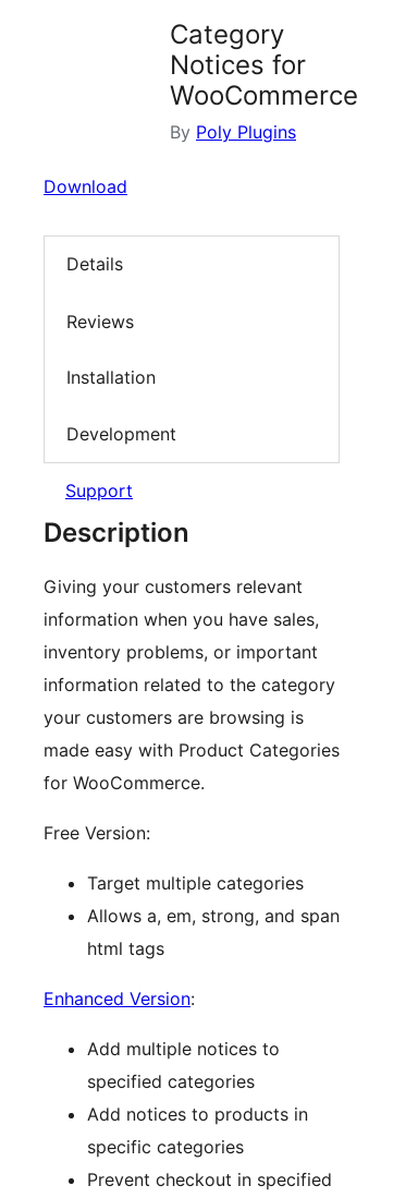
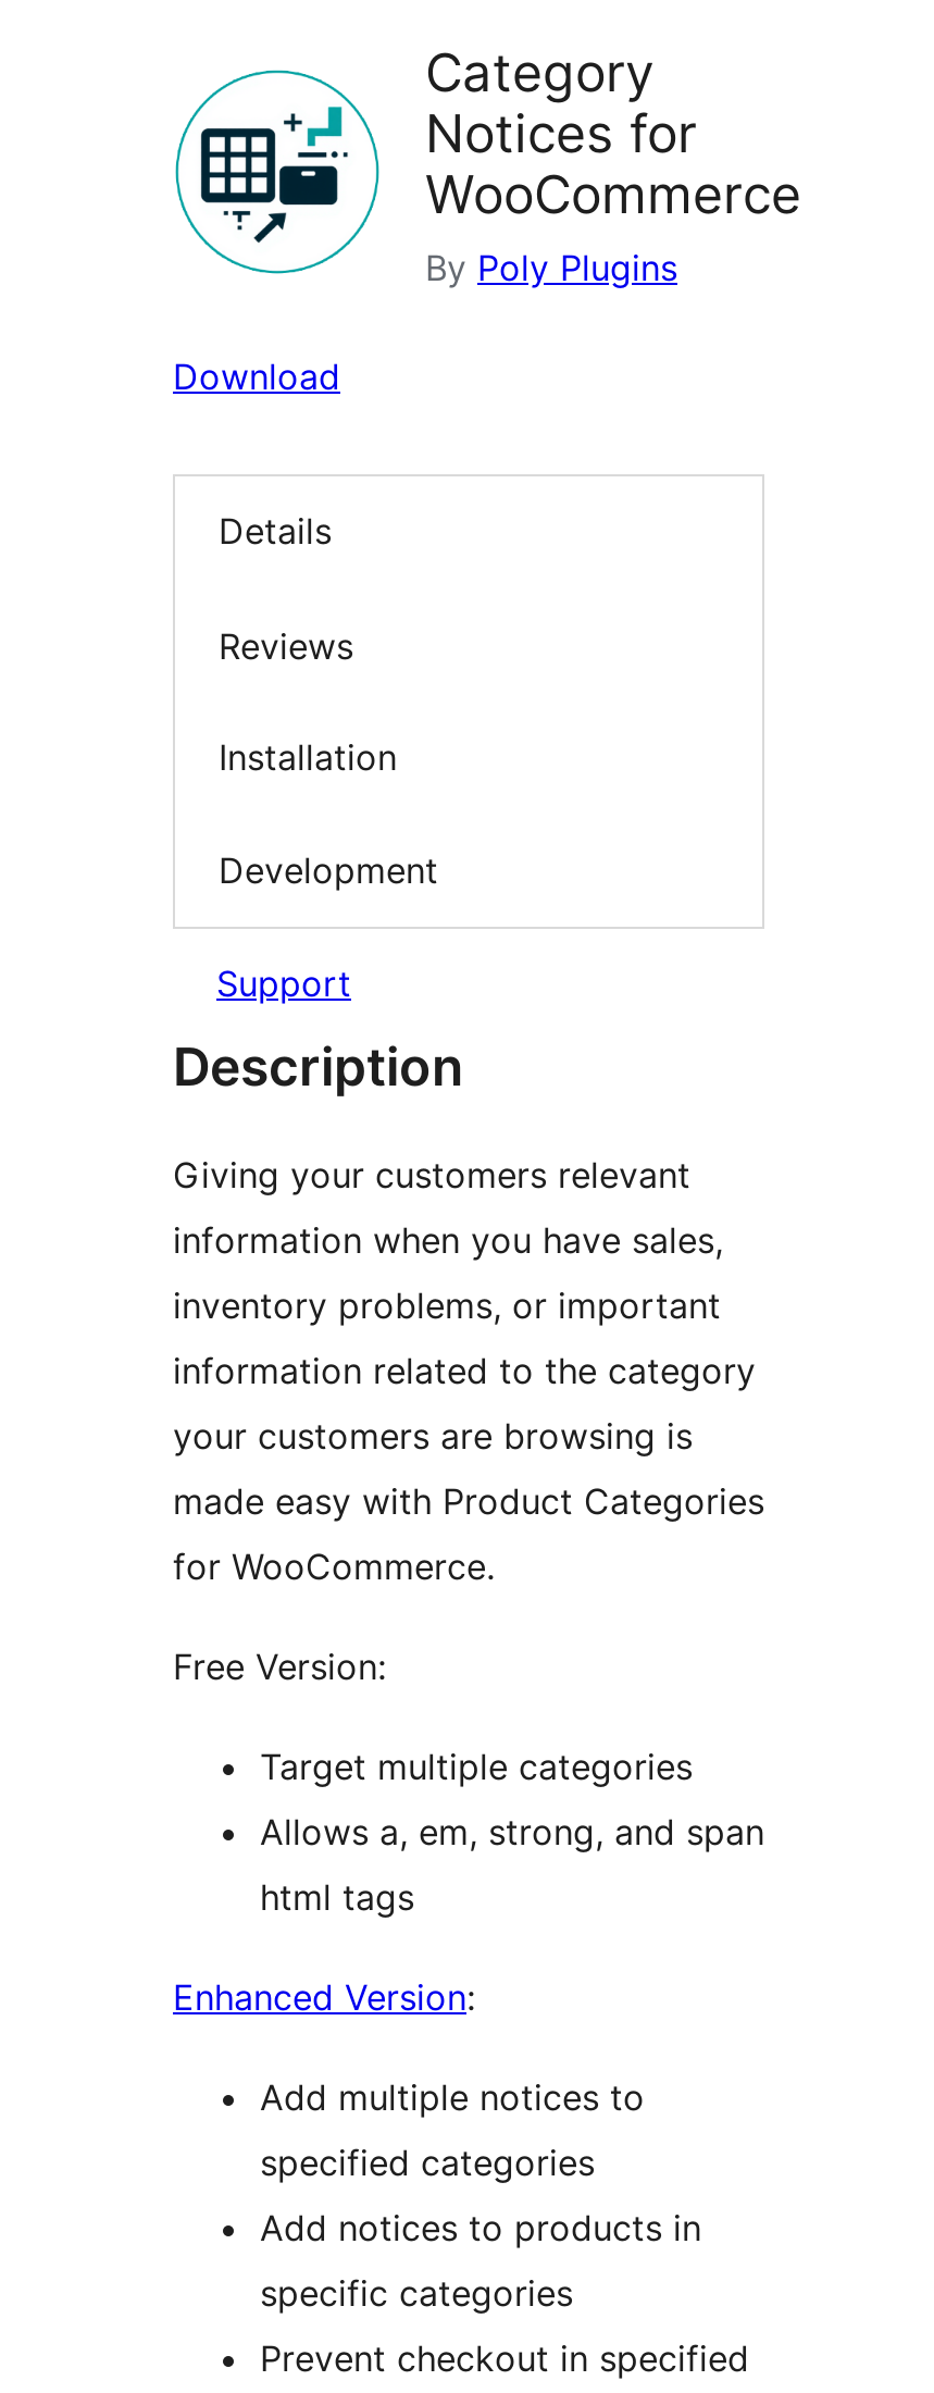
+ [image]
